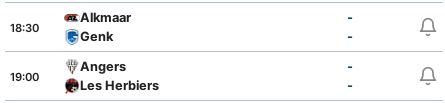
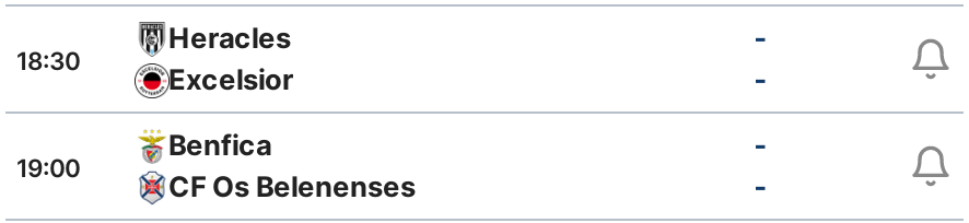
- Alkmaar
+ Heracles

- Genk
+ Excelsior

- Angers
+ Benfica

- Les Herbiers
+ CF Os Belenenses
